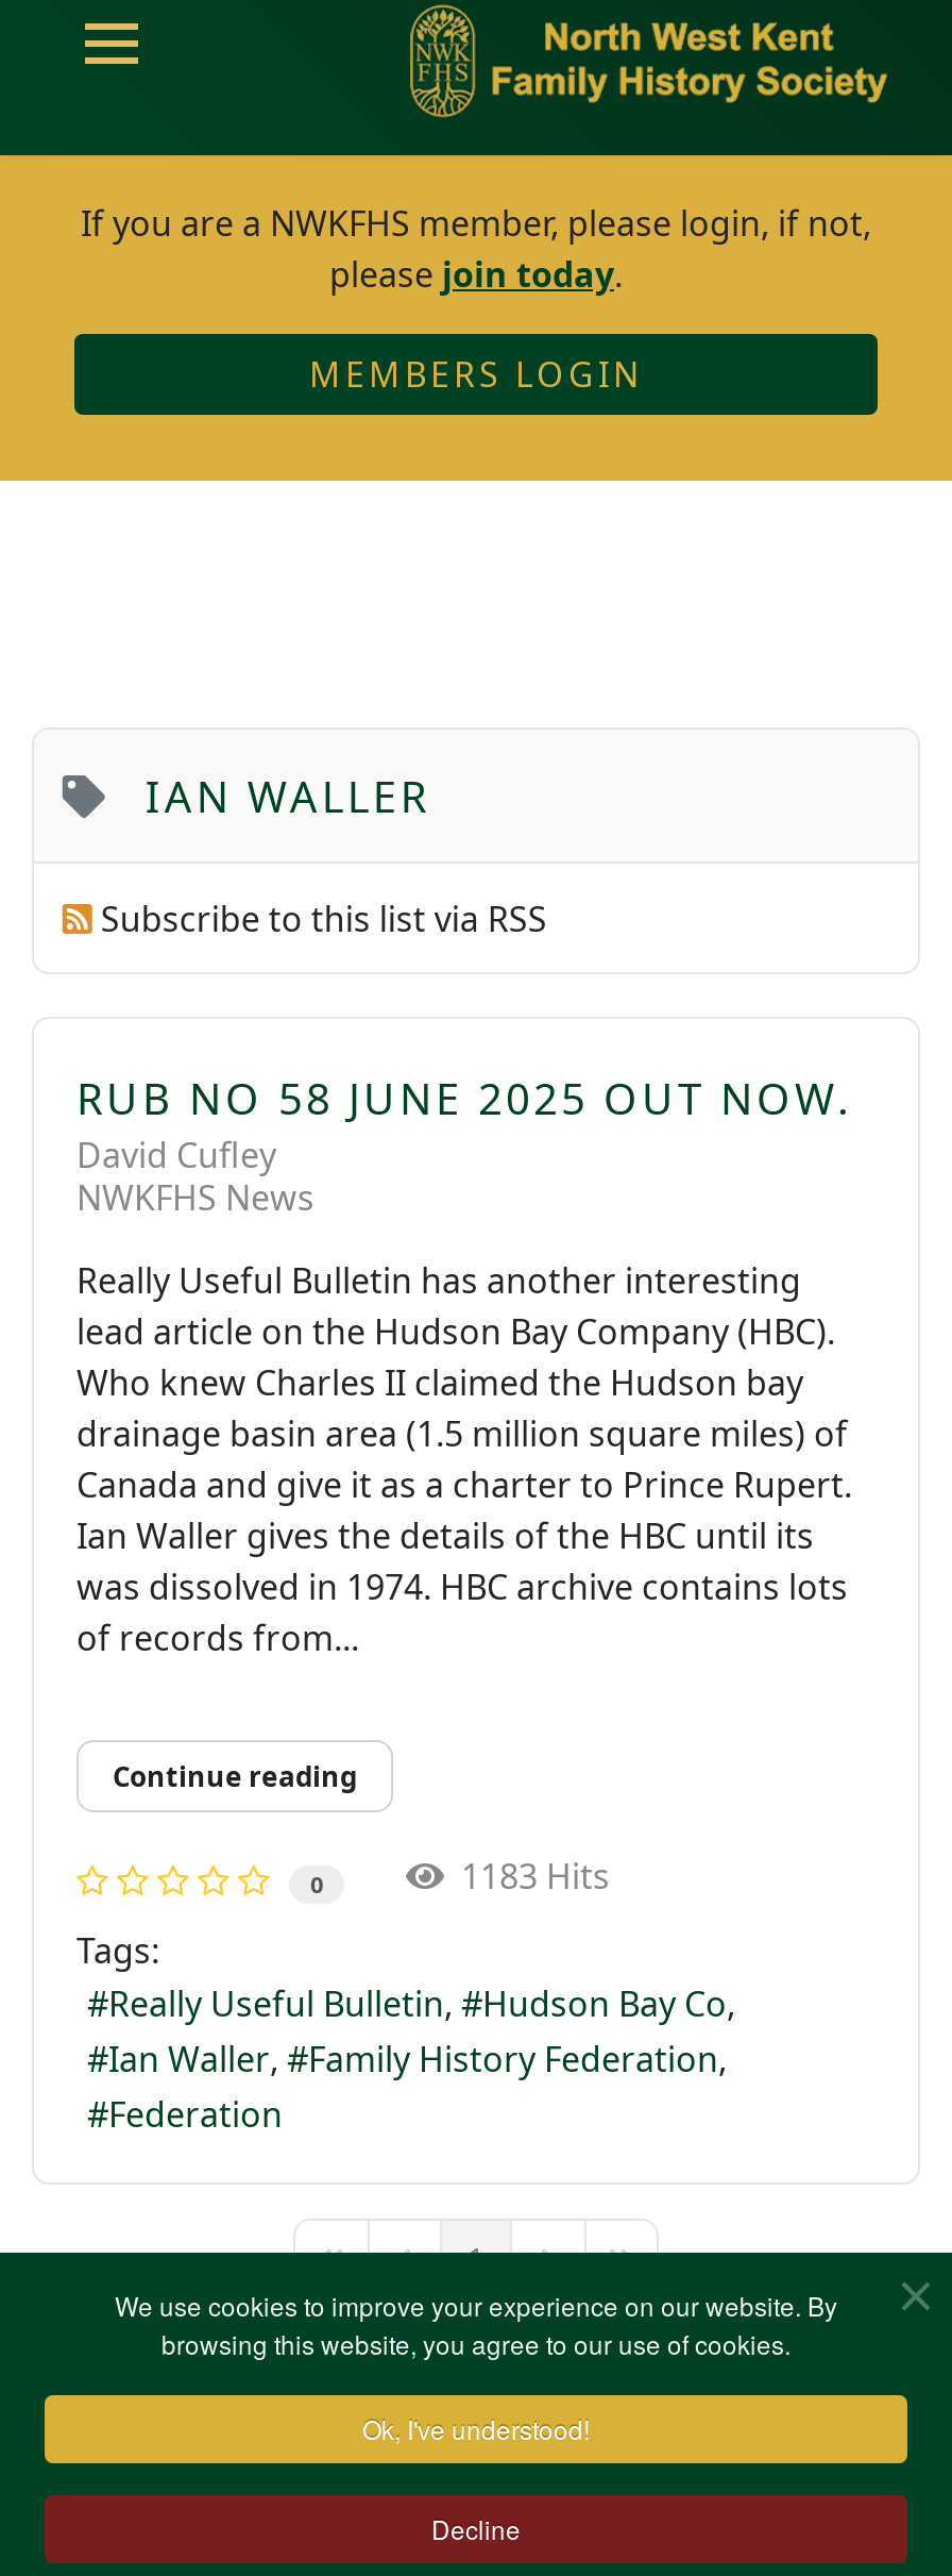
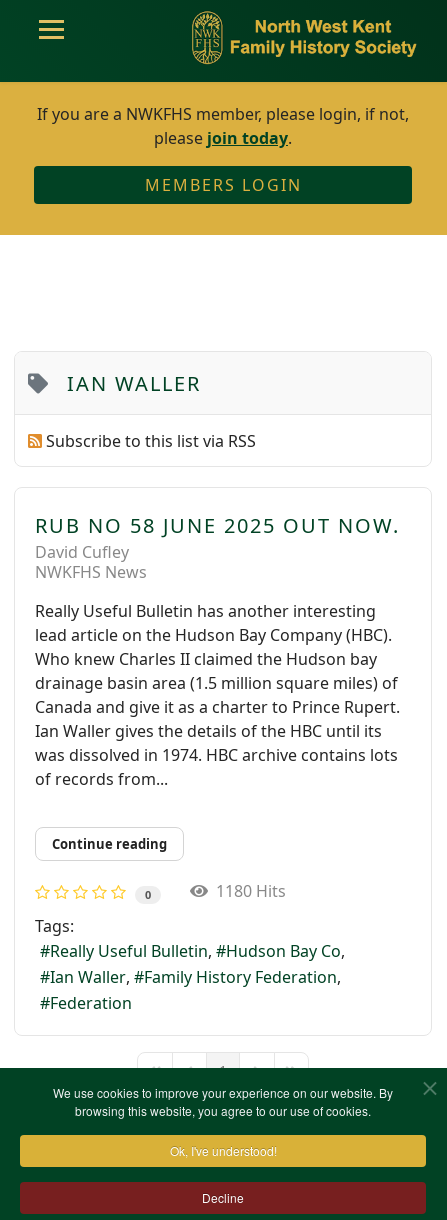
- 1183 Hits
+ 1180 Hits
